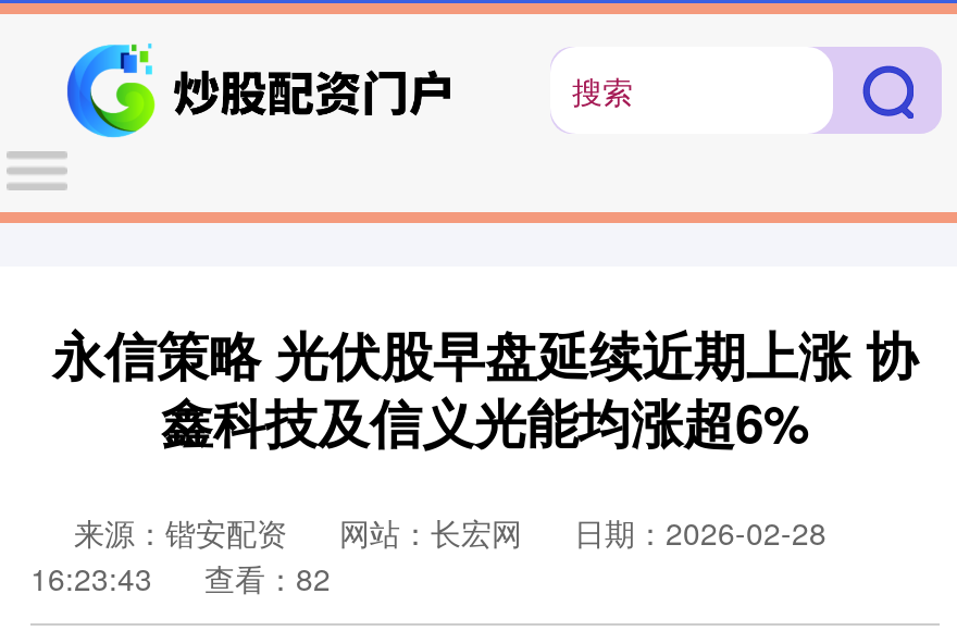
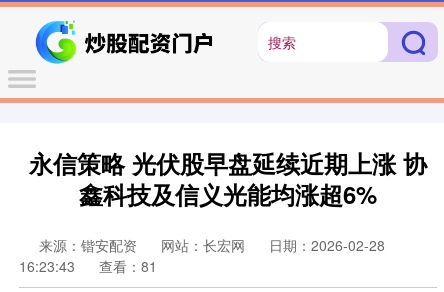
- 16:23:43 查看：82
+ 16:23:43 查看：81
